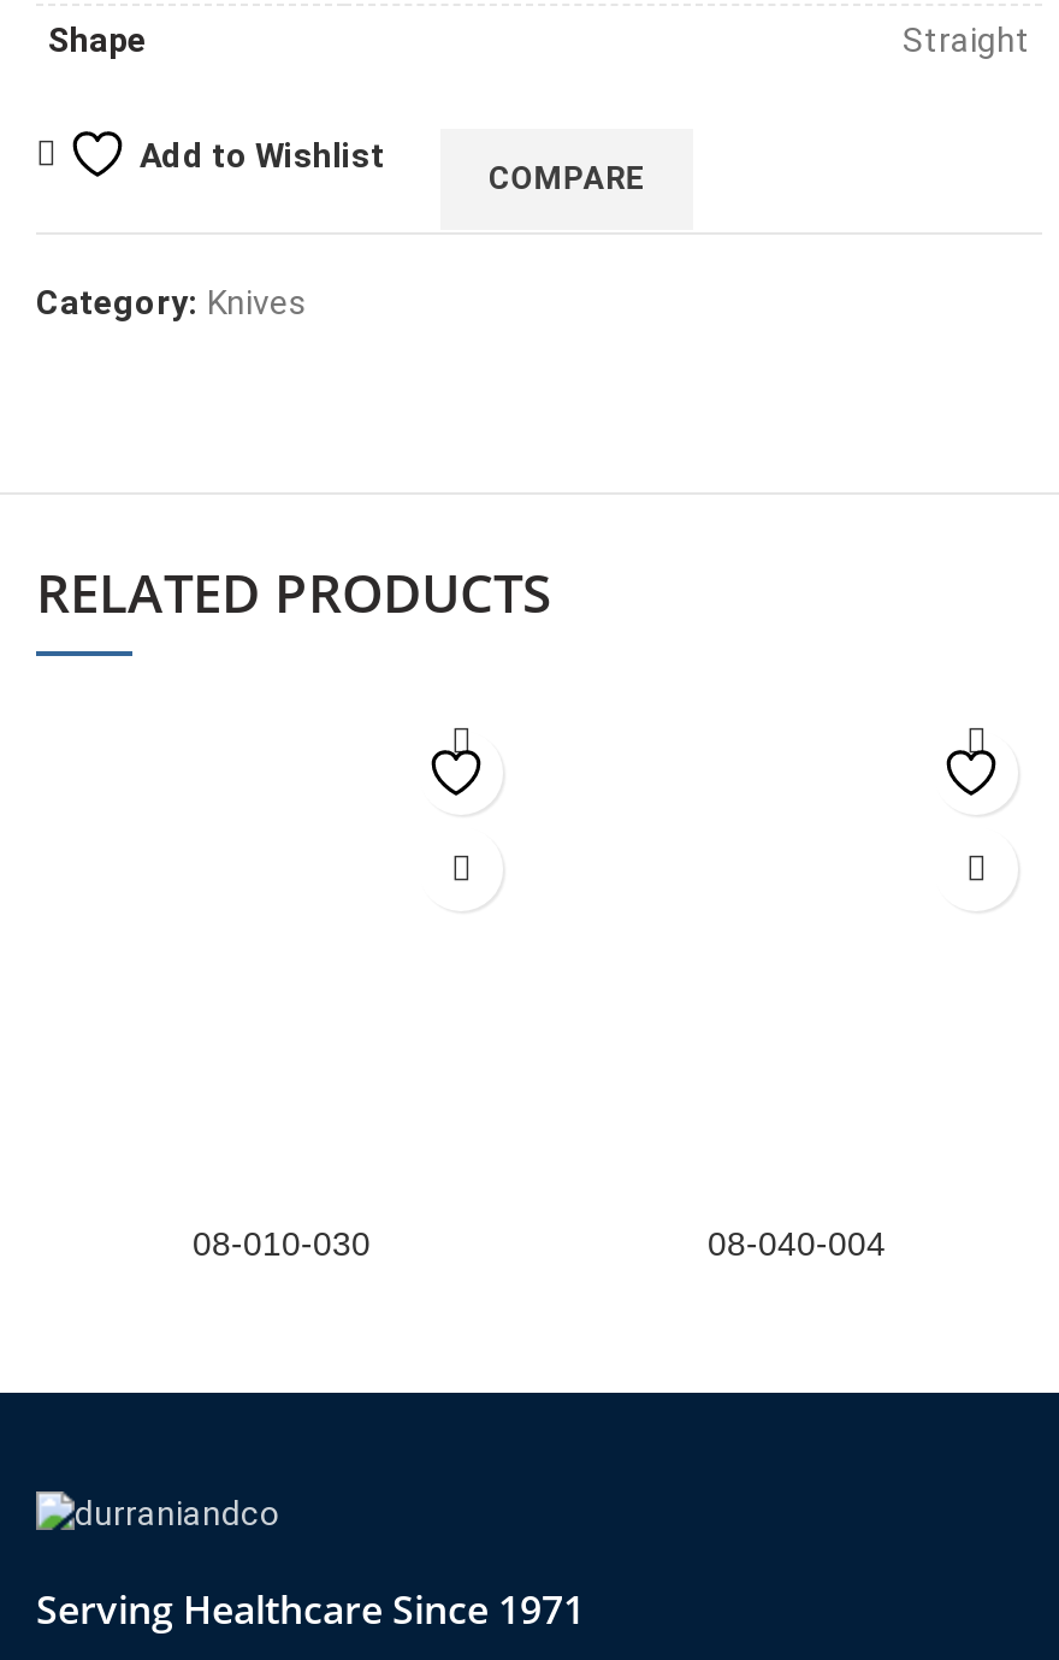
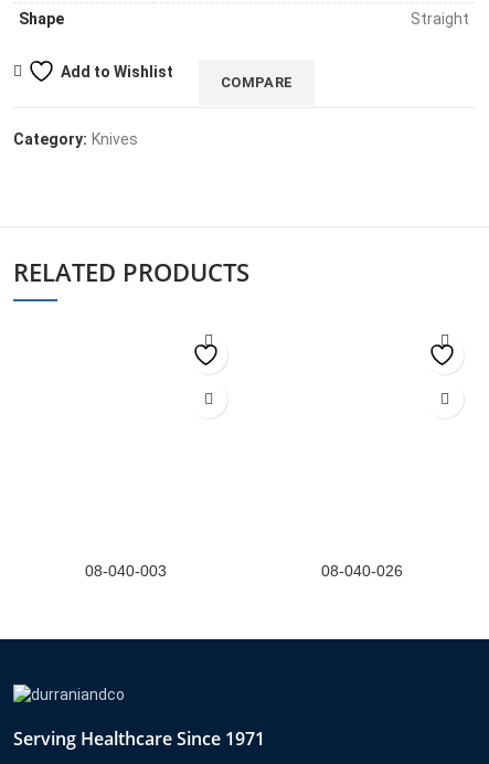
- 08-010-030
+ 08-040-003

- 08-040-004
+ 08-040-026
